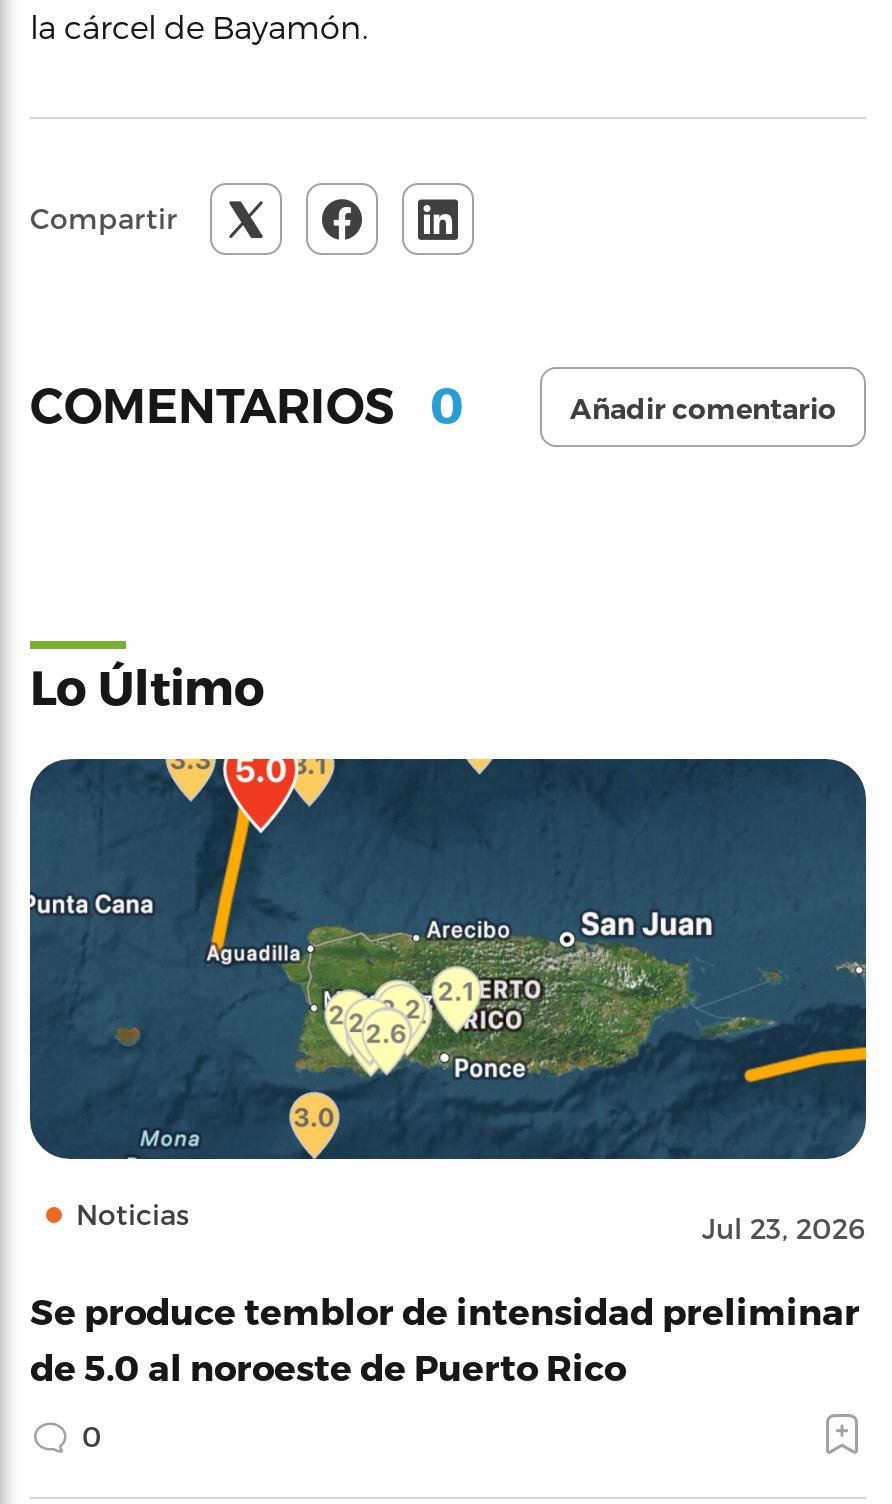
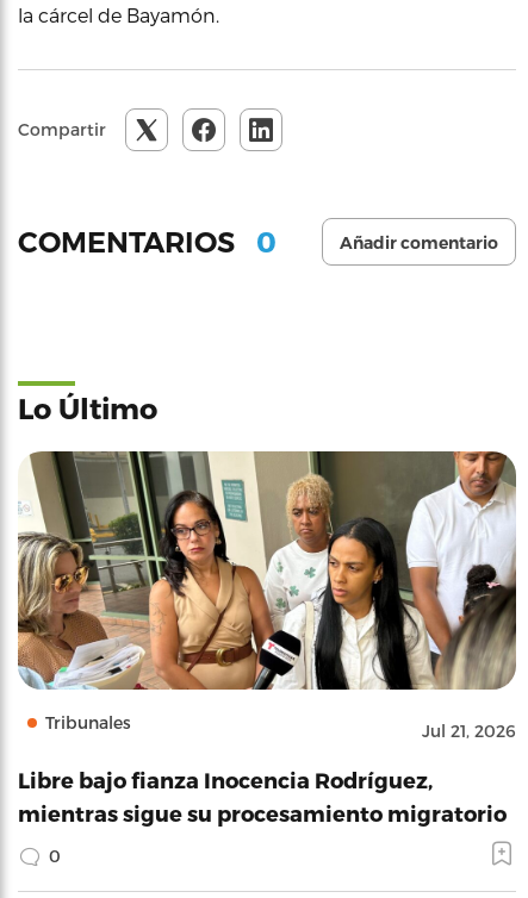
- [image]
- Noticias
- Jul 23, 2026
+ [image]
+ Tribunales
+ Jul 21, 2026

- Se produce temblor de intensidad preliminar
- de 5.0 al noroeste de Puerto Rico
+ Libre bajo fianza Inocencia Rodríguez,
+ mientras sigue su procesamiento migratorio
